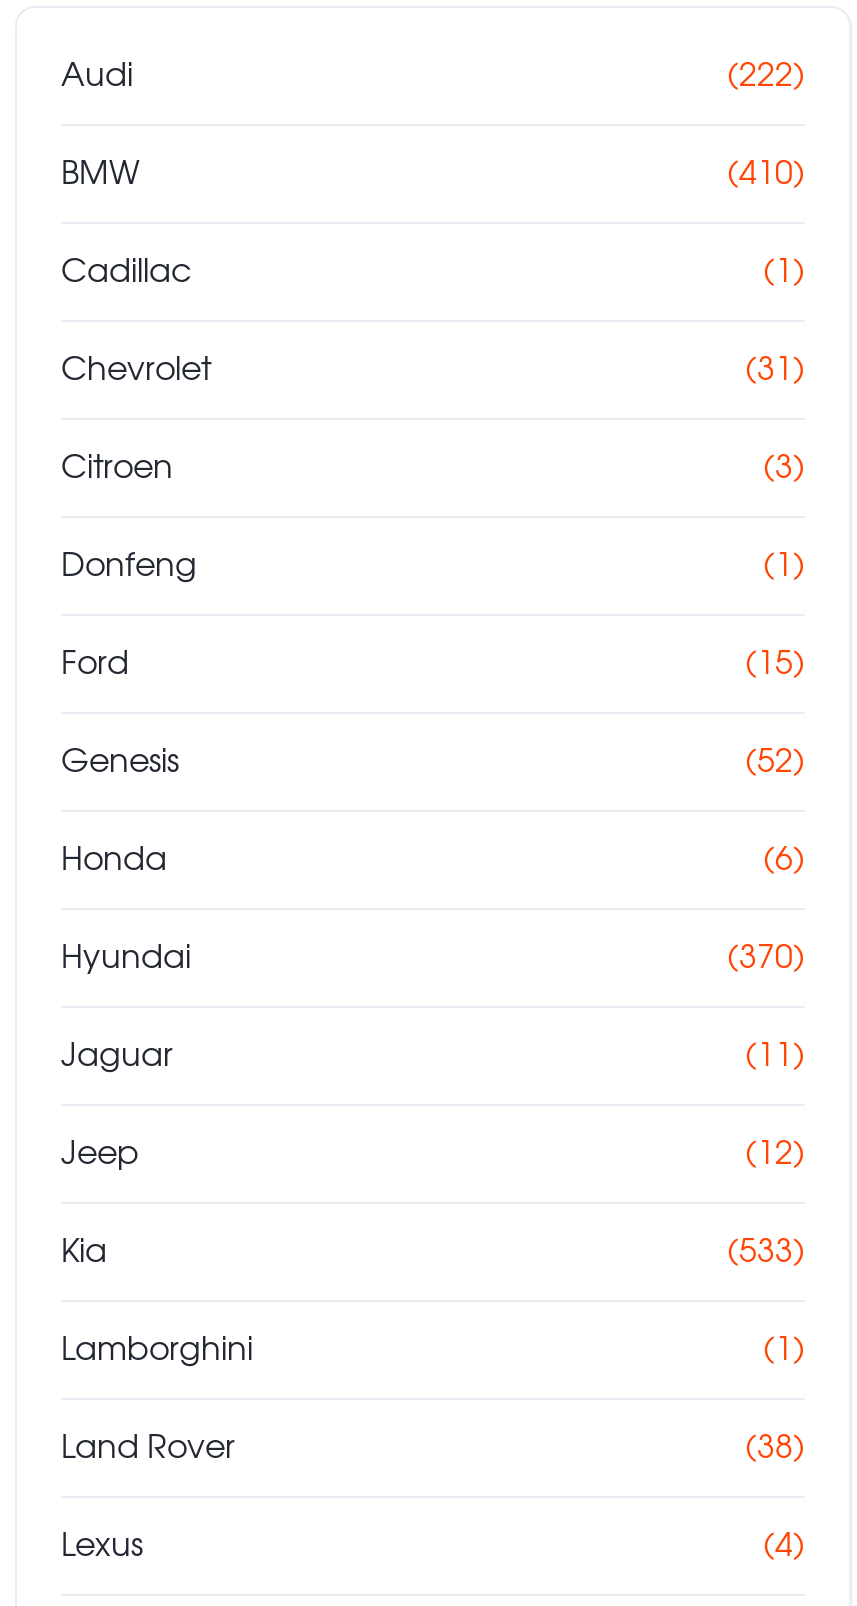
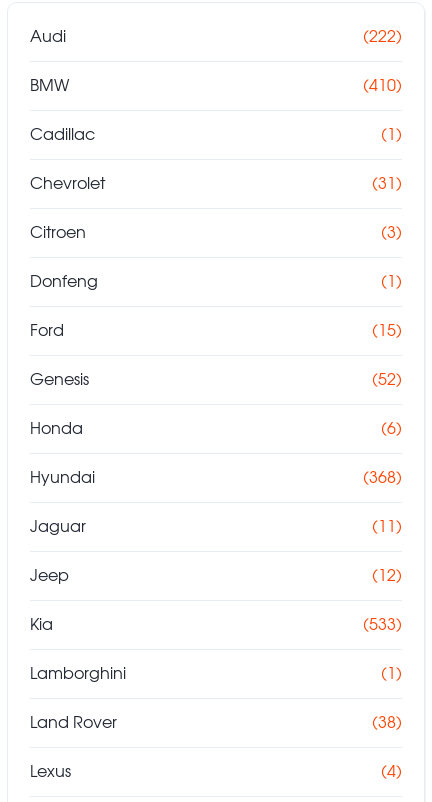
- (370)
+ (368)
